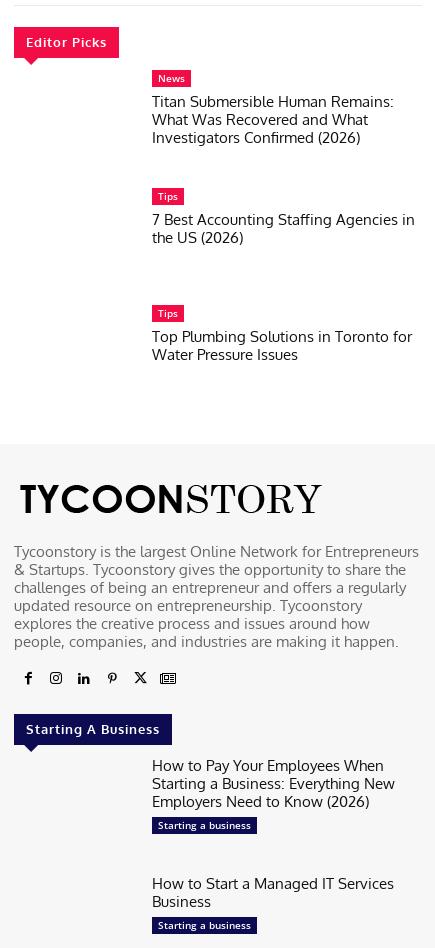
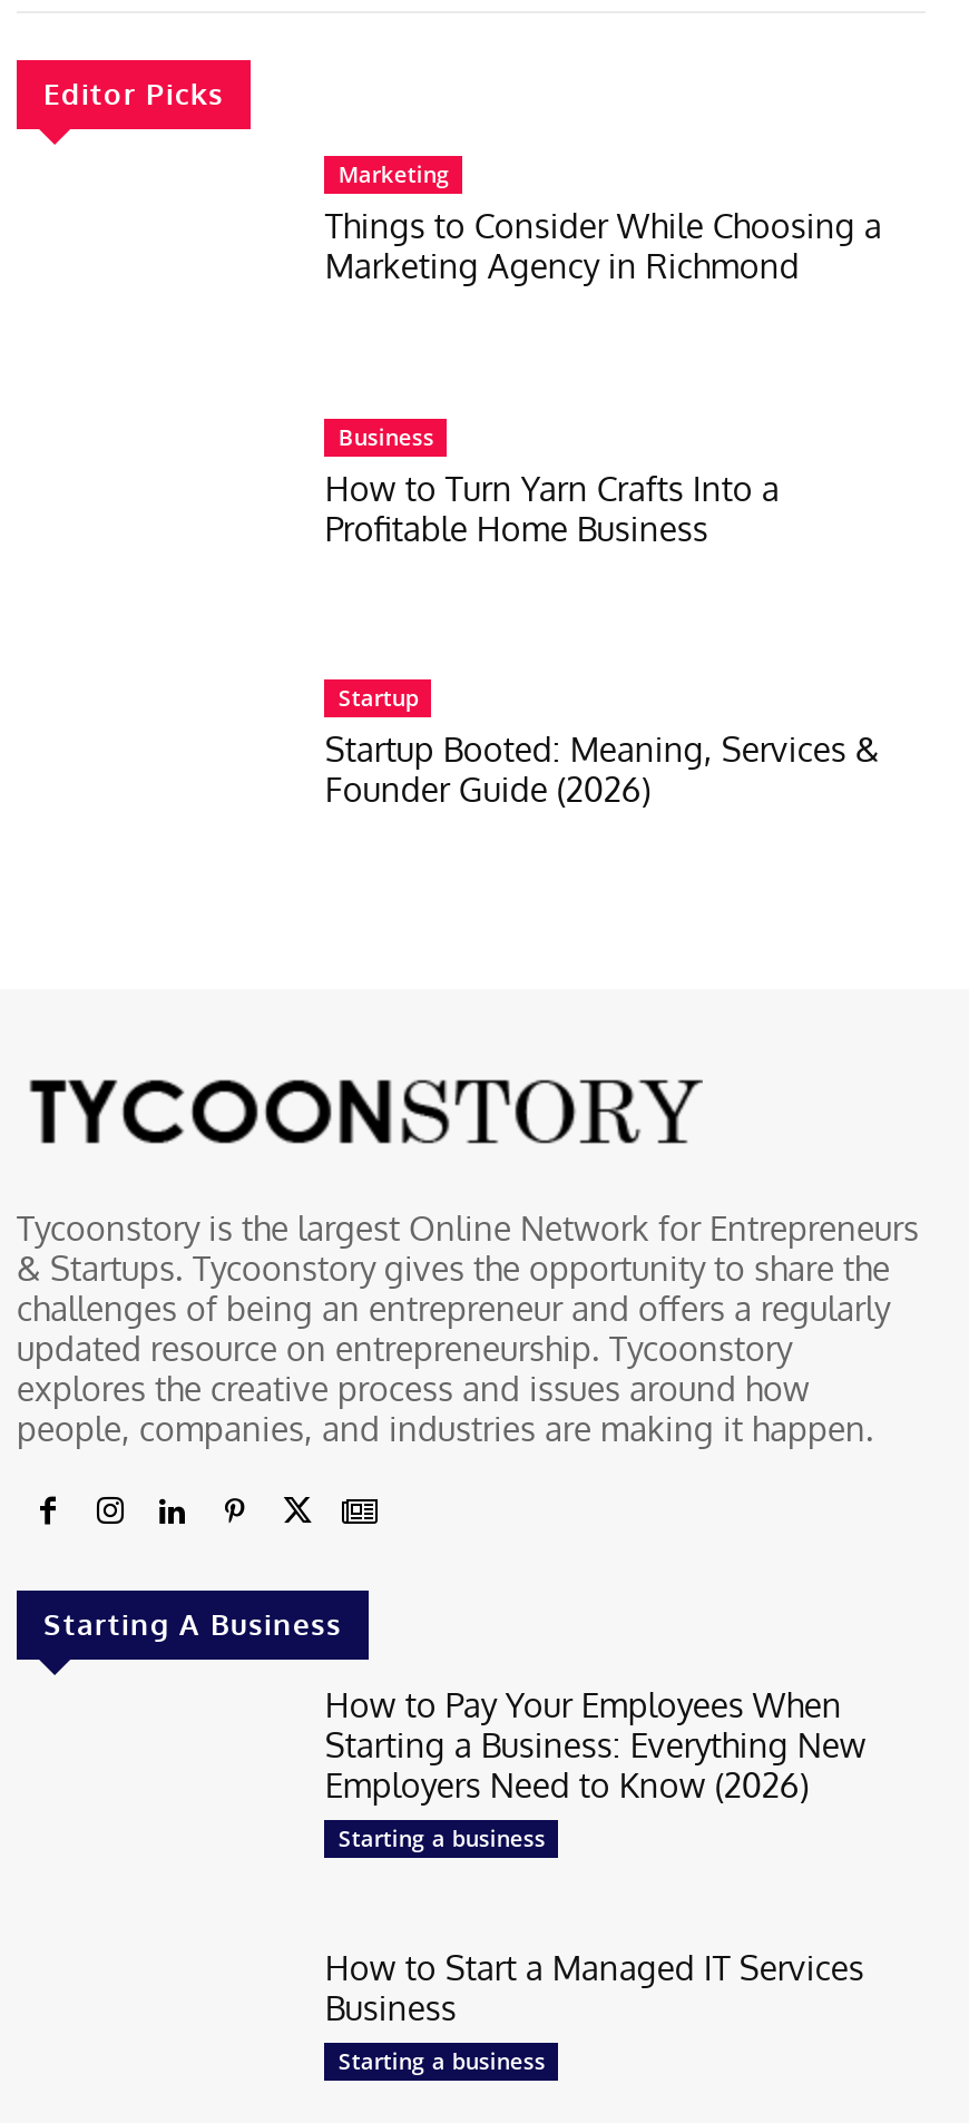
- News
- Titan Submersible Human Remains:
- What Was Recovered and What
- Investigators Confirmed (2026)
+ Marketing
+ Things to Consider While Choosing a
+ Marketing Agency in Richmond

- Tips
- 7 Best Accounting Staffing Agencies in
- the US (2026)
+ Business
+ How to Turn Yarn Crafts Into a
+ Profitable Home Business

- Tips
- Top Plumbing Solutions in Toronto for
- Water Pressure Issues
+ Startup
+ Startup Booted: Meaning, Services &
+ Founder Guide (2026)
